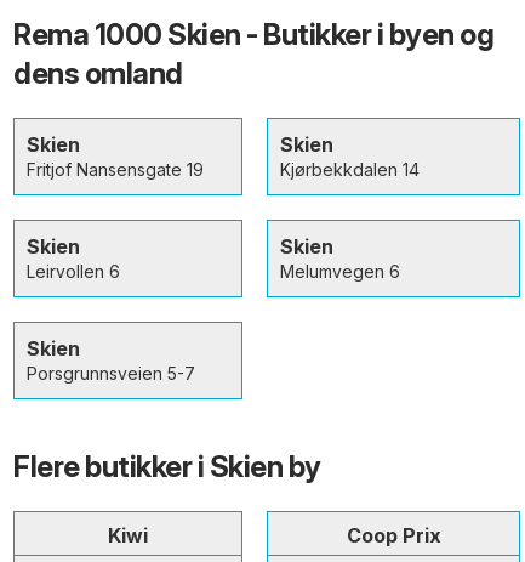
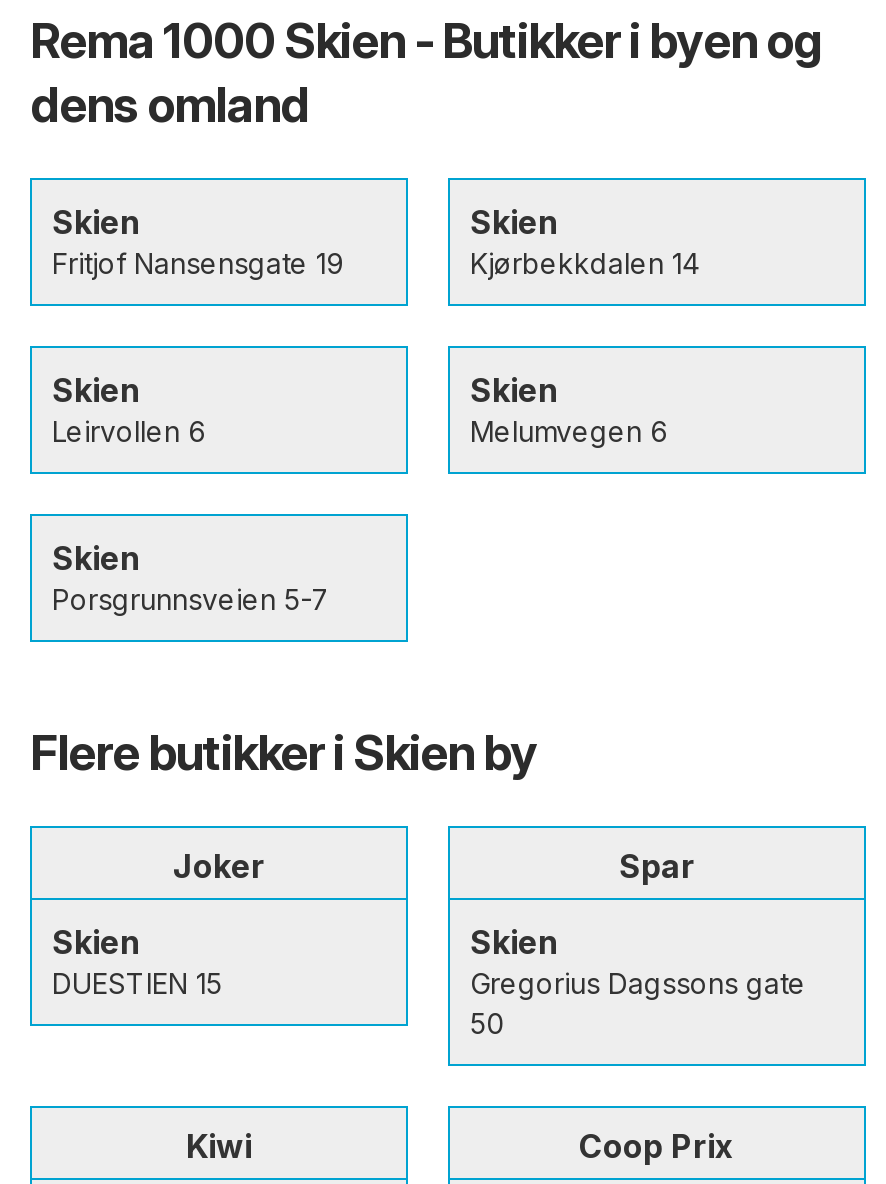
+ Joker
+ Skien
+ DUESTIEN 15

+ Spar
+ Skien
+ Gregorius Dagssons gate
+ 50
